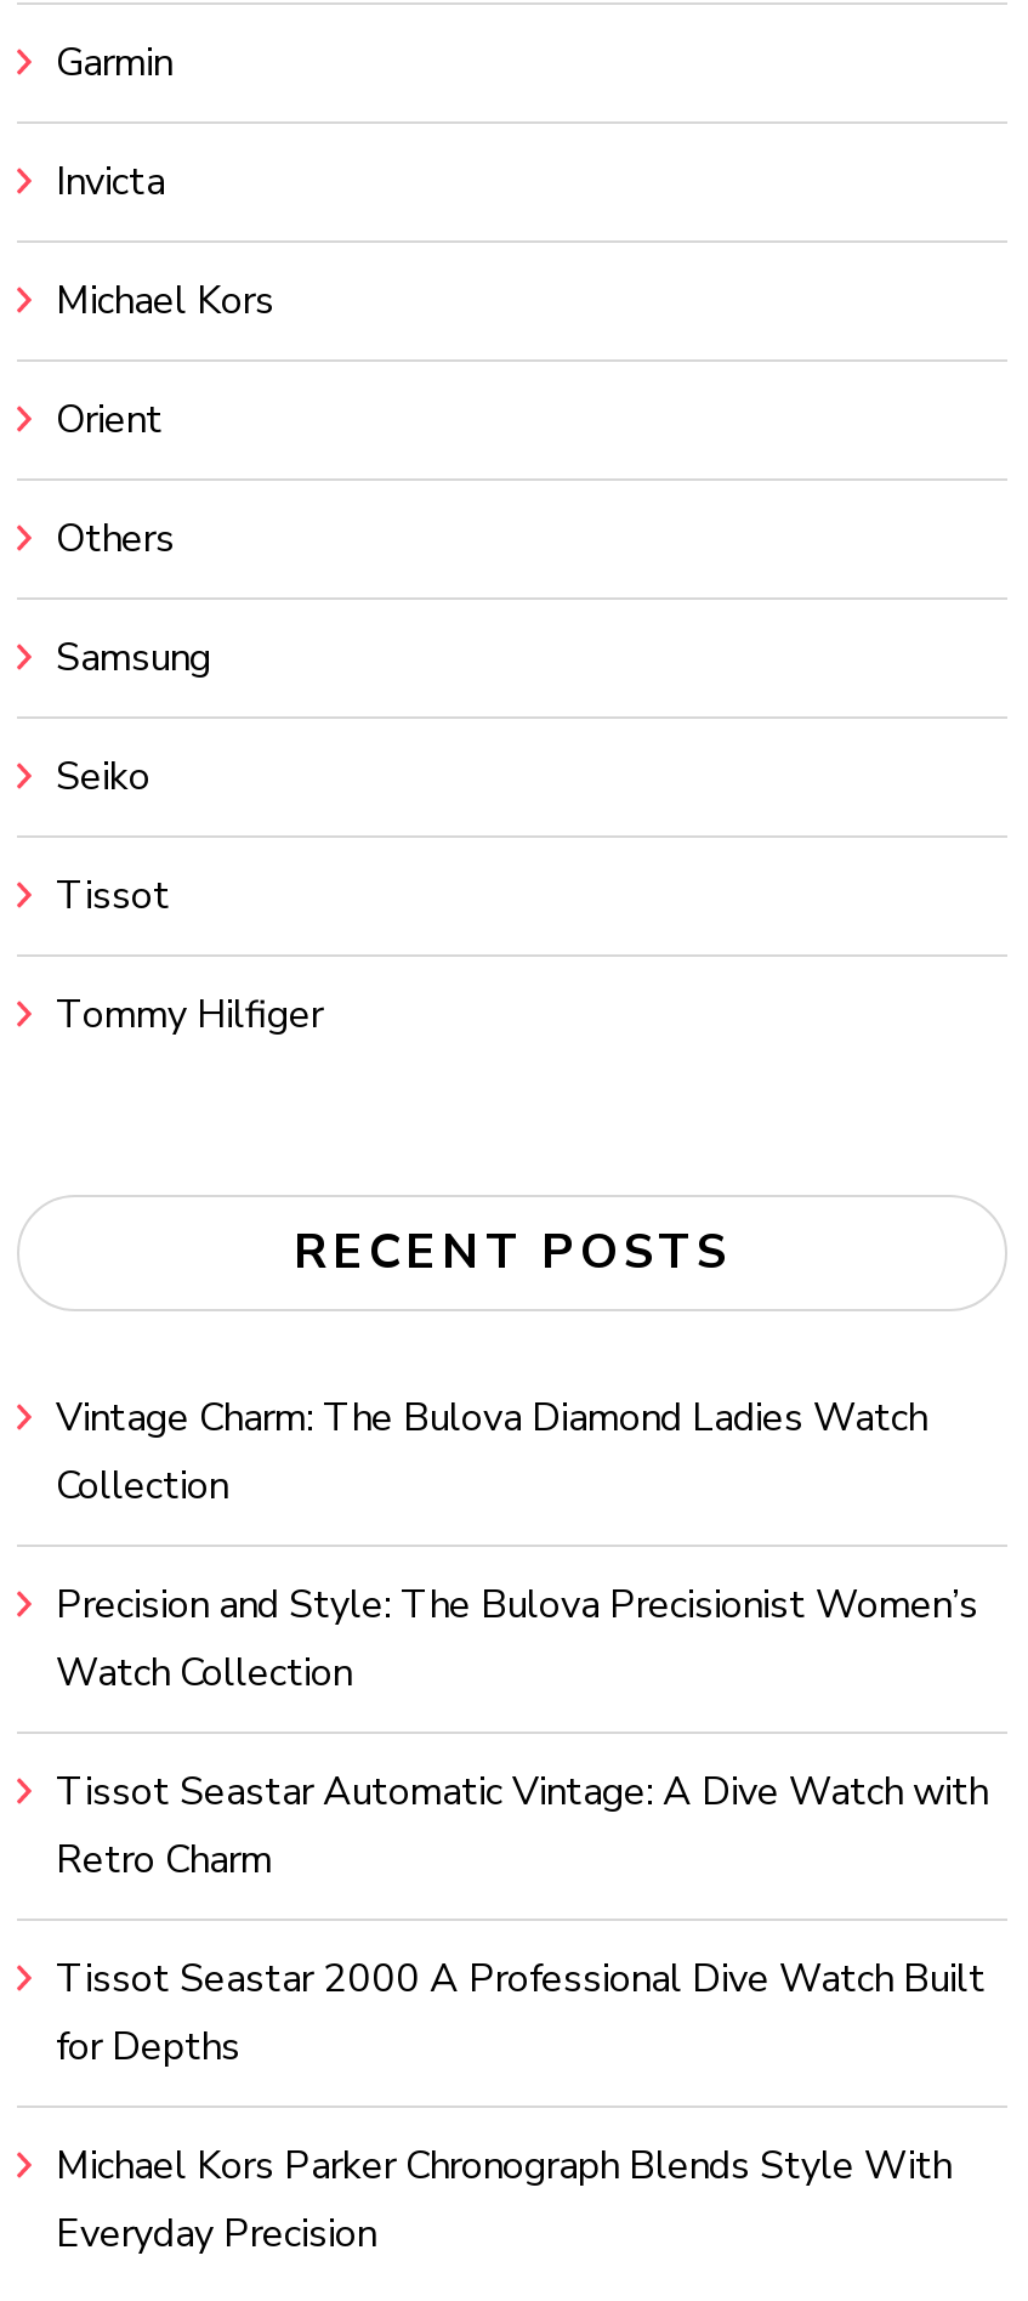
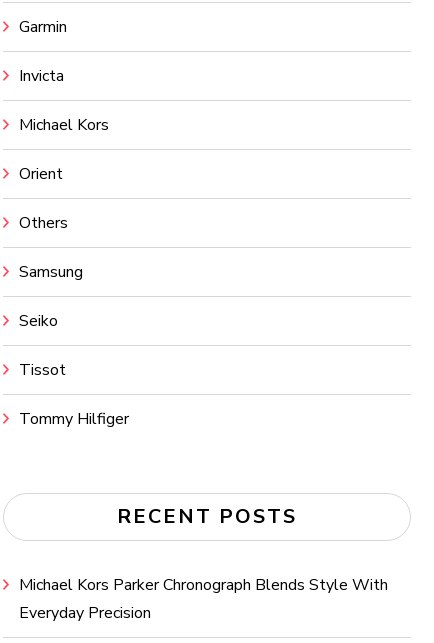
- Vintage Charm: The Bulova Diamond Ladies Watch
- Collection
- Precision and Style: The Bulova Precisionist Women’s
- Watch Collection
- Tissot Seastar Automatic Vintage: A Dive Watch with
- Retro Charm
- Tissot Seastar 2000 A Professional Dive Watch Built
- for Depths
